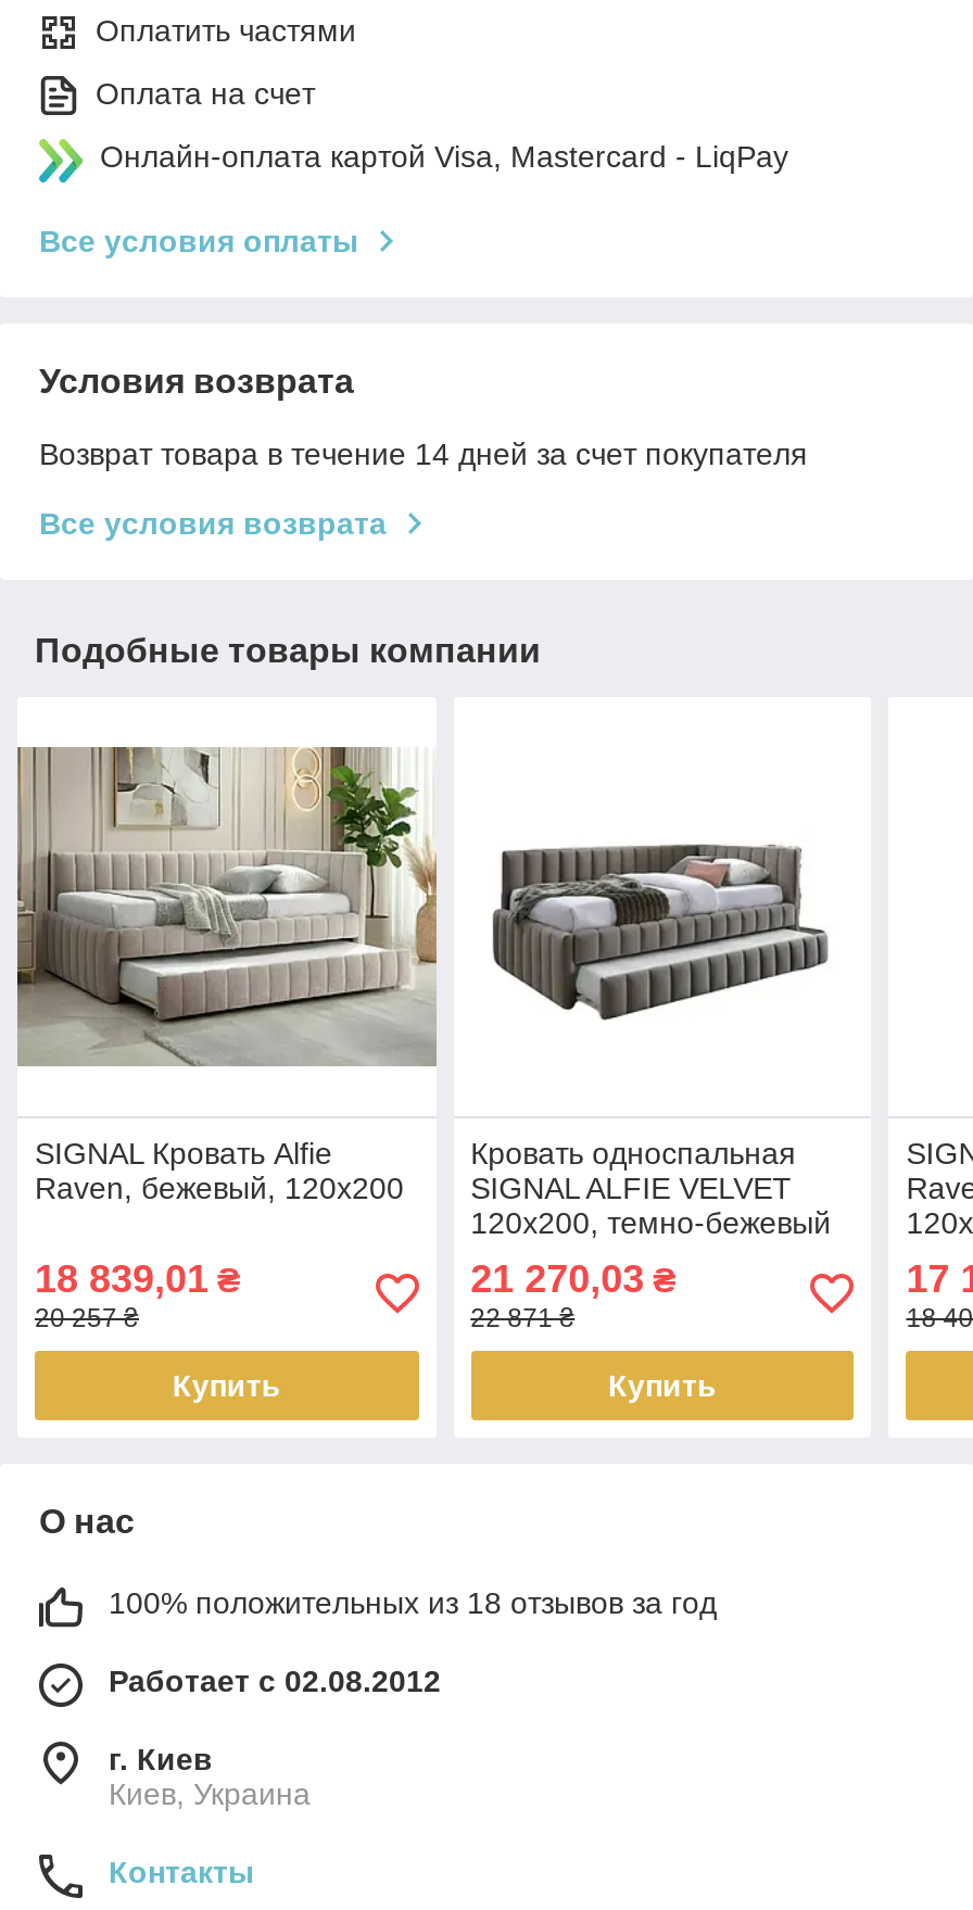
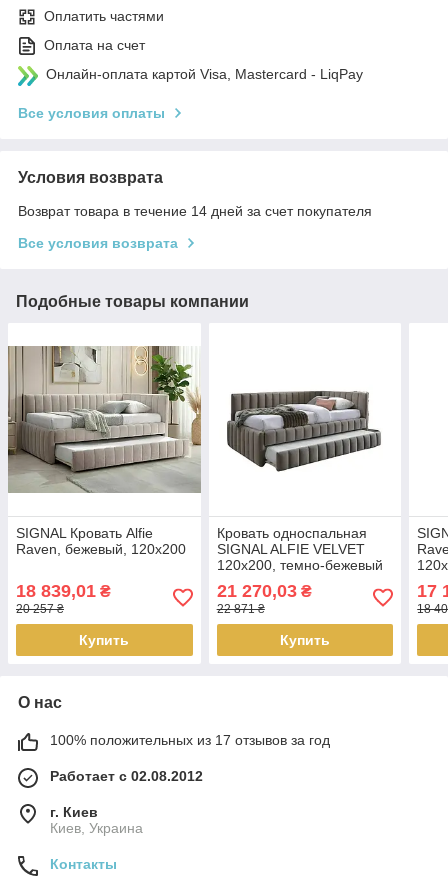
- 100% положительных из 18 отзывов за год
+ 100% положительных из 17 отзывов за год
